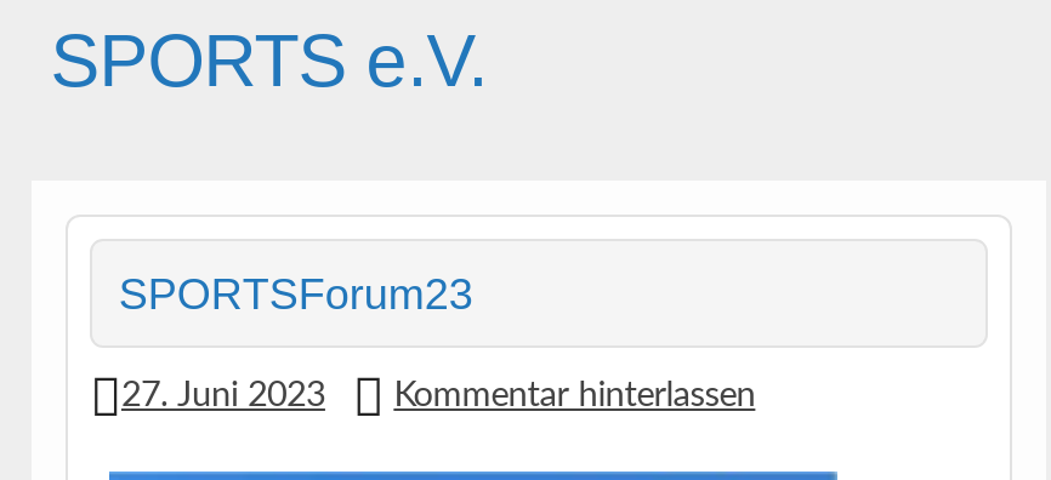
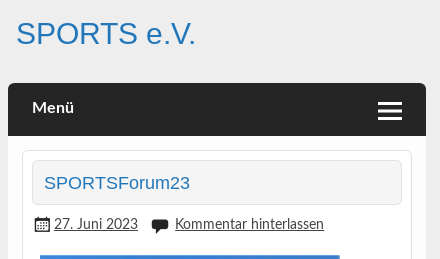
+ Menü
